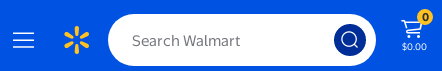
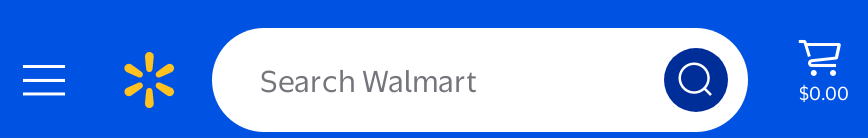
- 0
